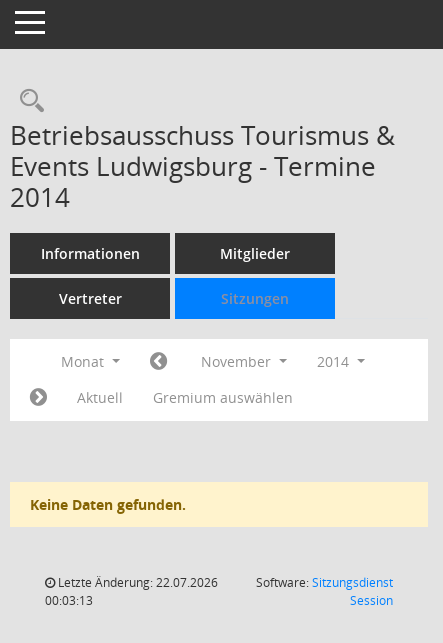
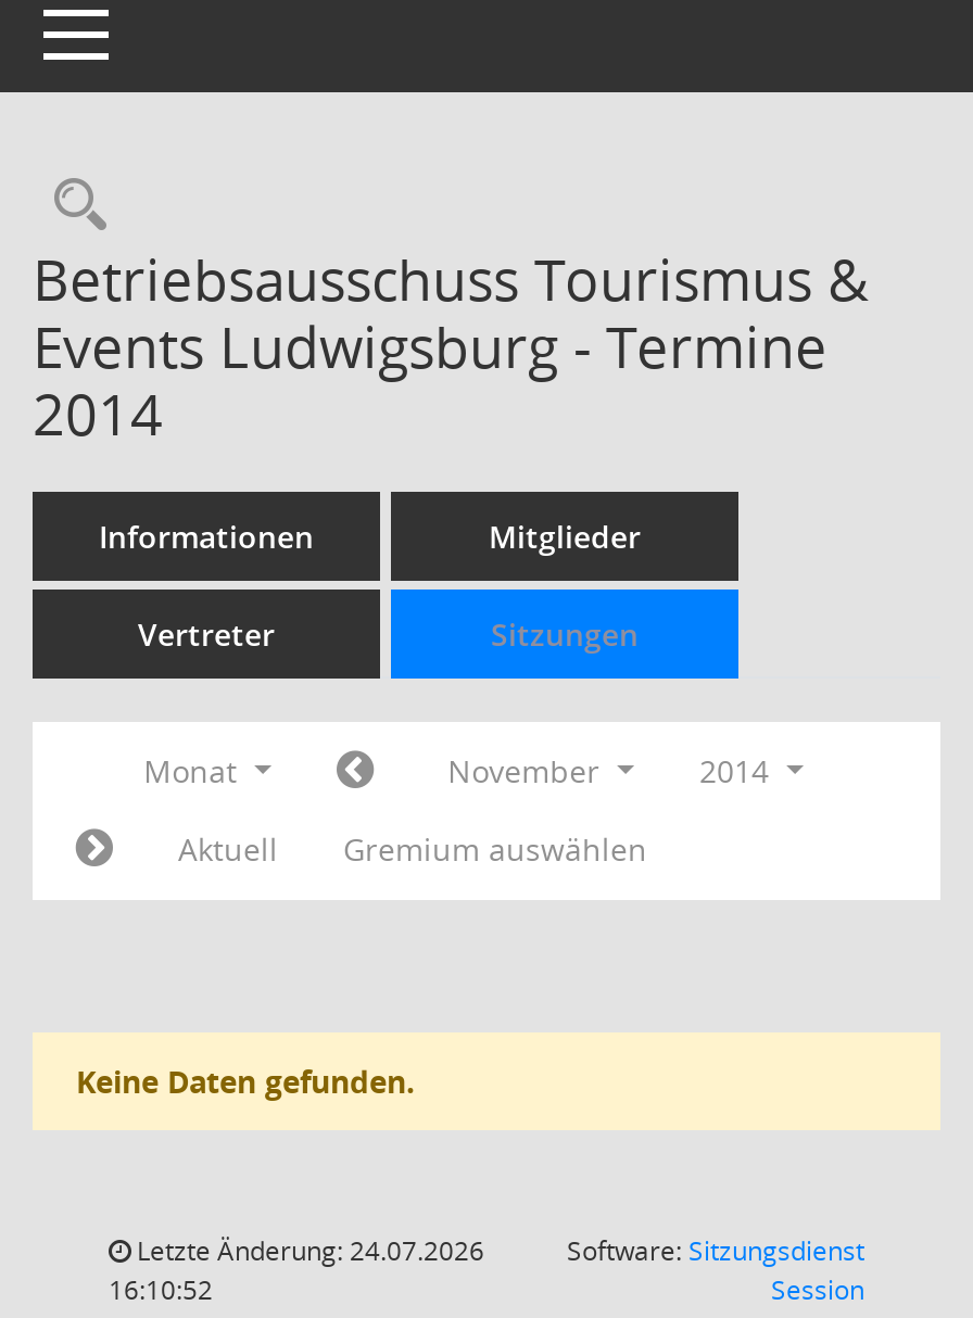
- Letzte Änderung: 22.07.2026
+ Letzte Änderung: 24.07.2026

- 00:03:13
+ 16:10:52
